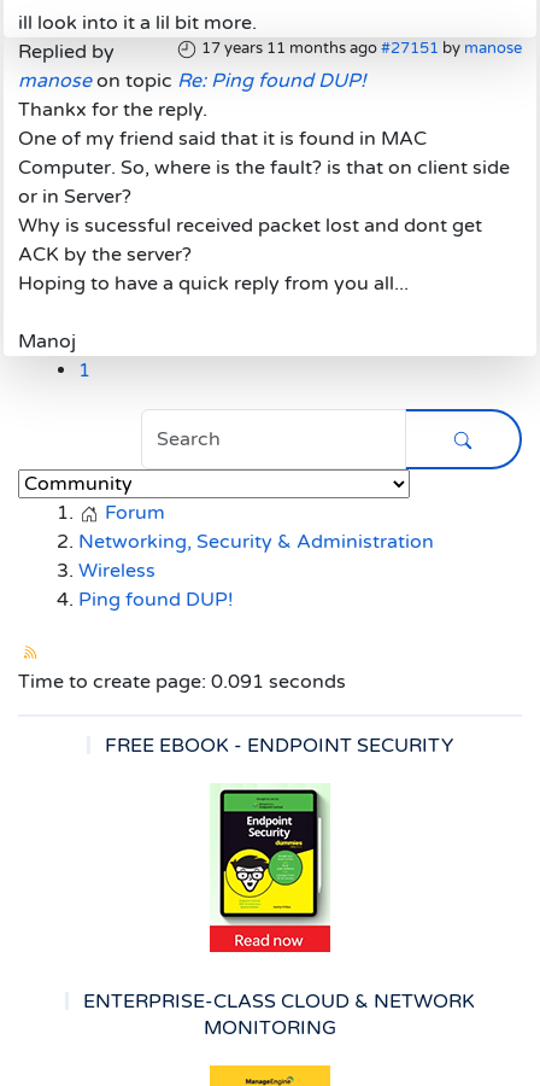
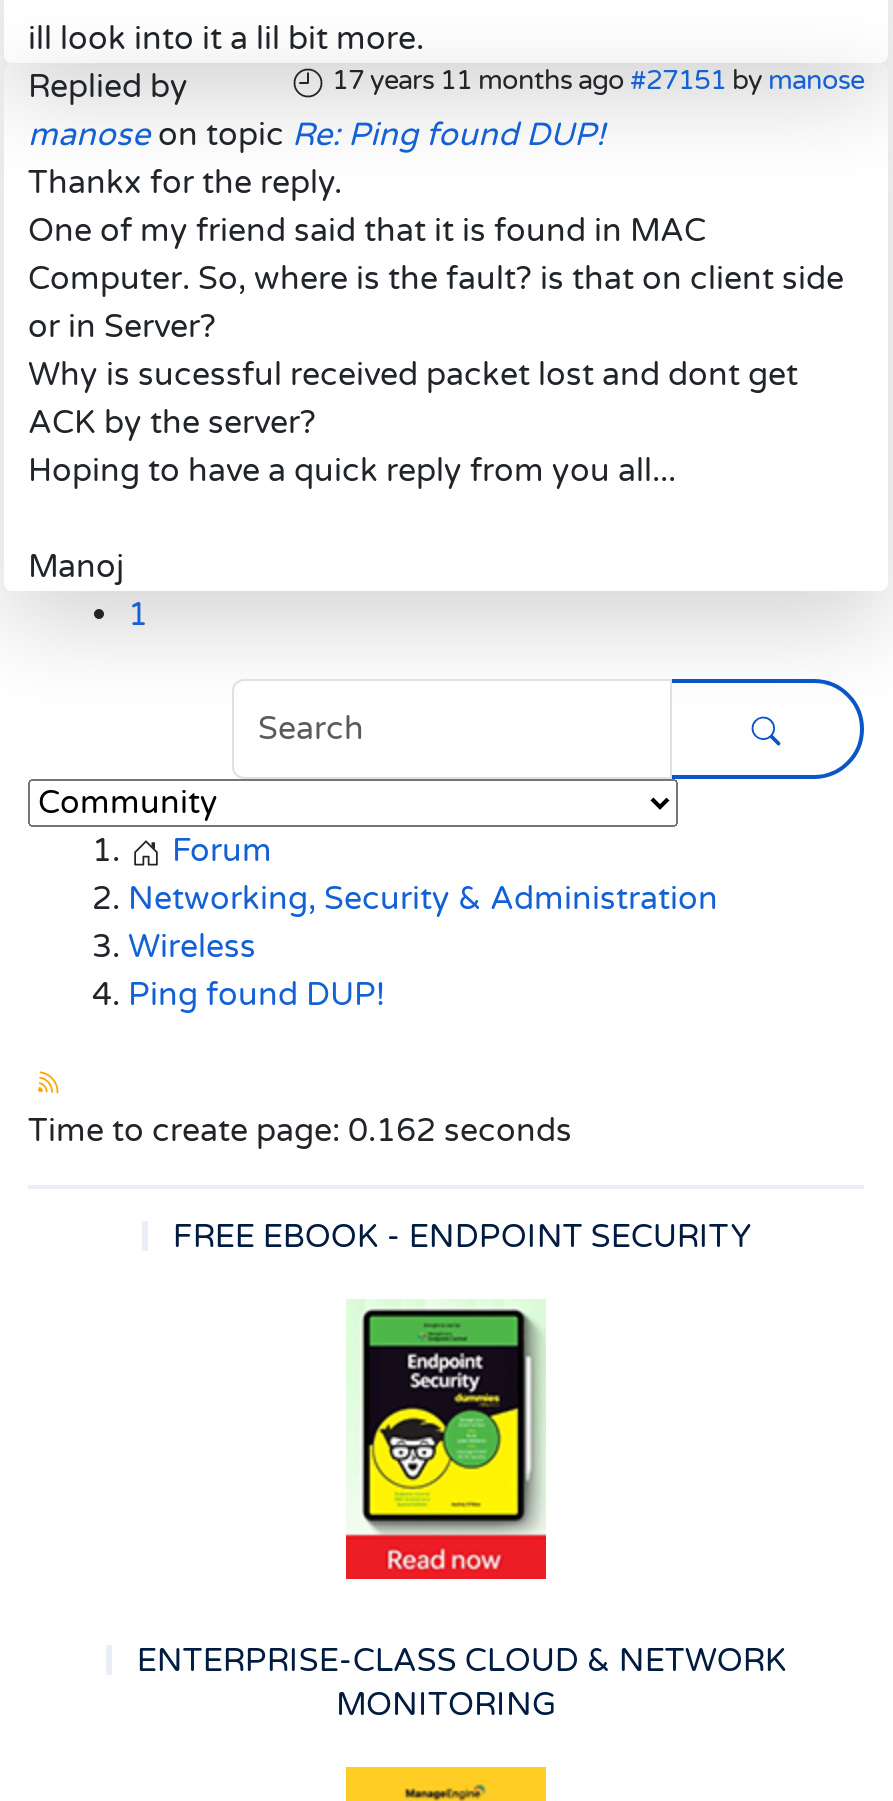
- Time to create page: 0.091 seconds
+ Time to create page: 0.162 seconds
